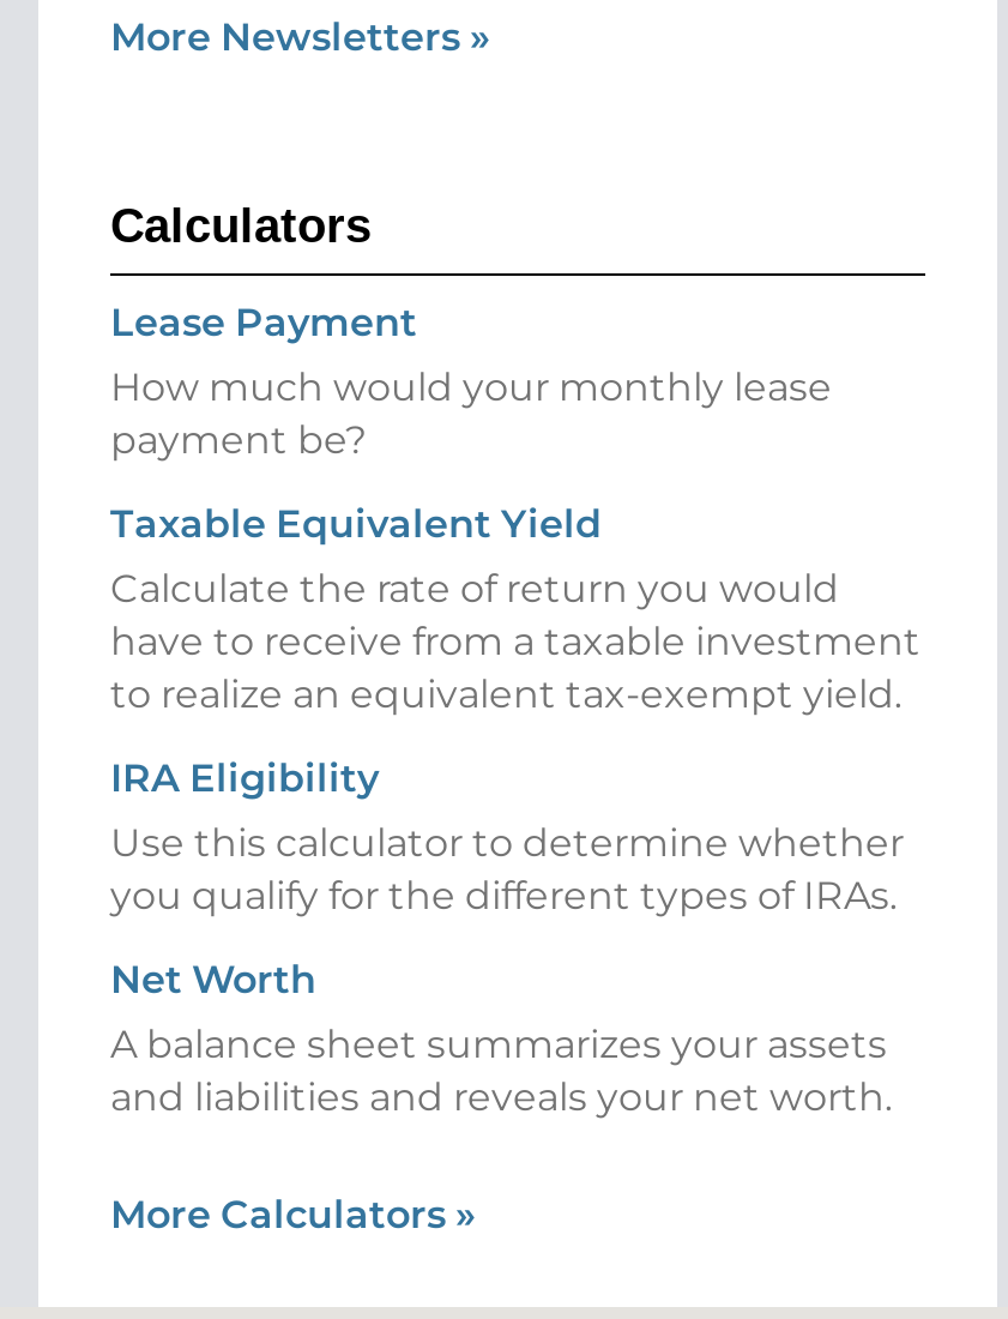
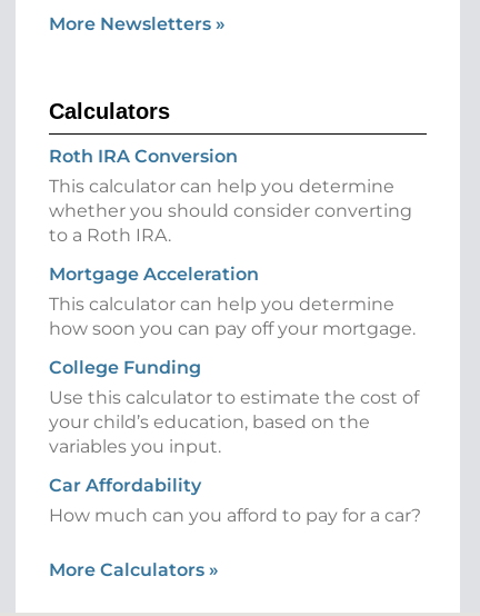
- Lease Payment
- How much would your monthly lease
- payment be?
+ Roth IRA Conversion
+ This calculator can help you determine
+ whether you should consider converting
+ to a Roth IRA.

- Taxable Equivalent Yield
- Calculate the rate of return you would
- have to receive from a taxable investment
- to realize an equivalent tax-exempt yield.
+ Mortgage Acceleration
+ This calculator can help you determine
+ how soon you can pay off your mortgage.

- IRA Eligibility
- Use this calculator to determine whether
- you qualify for the different types of IRAs.
+ College Funding
+ Use this calculator to estimate the cost of
+ your child’s education, based on the
+ variables you input.

- Net Worth
- A balance sheet summarizes your assets
- and liabilities and reveals your net worth.
+ Car Affordability
+ How much can you afford to pay for a car?
